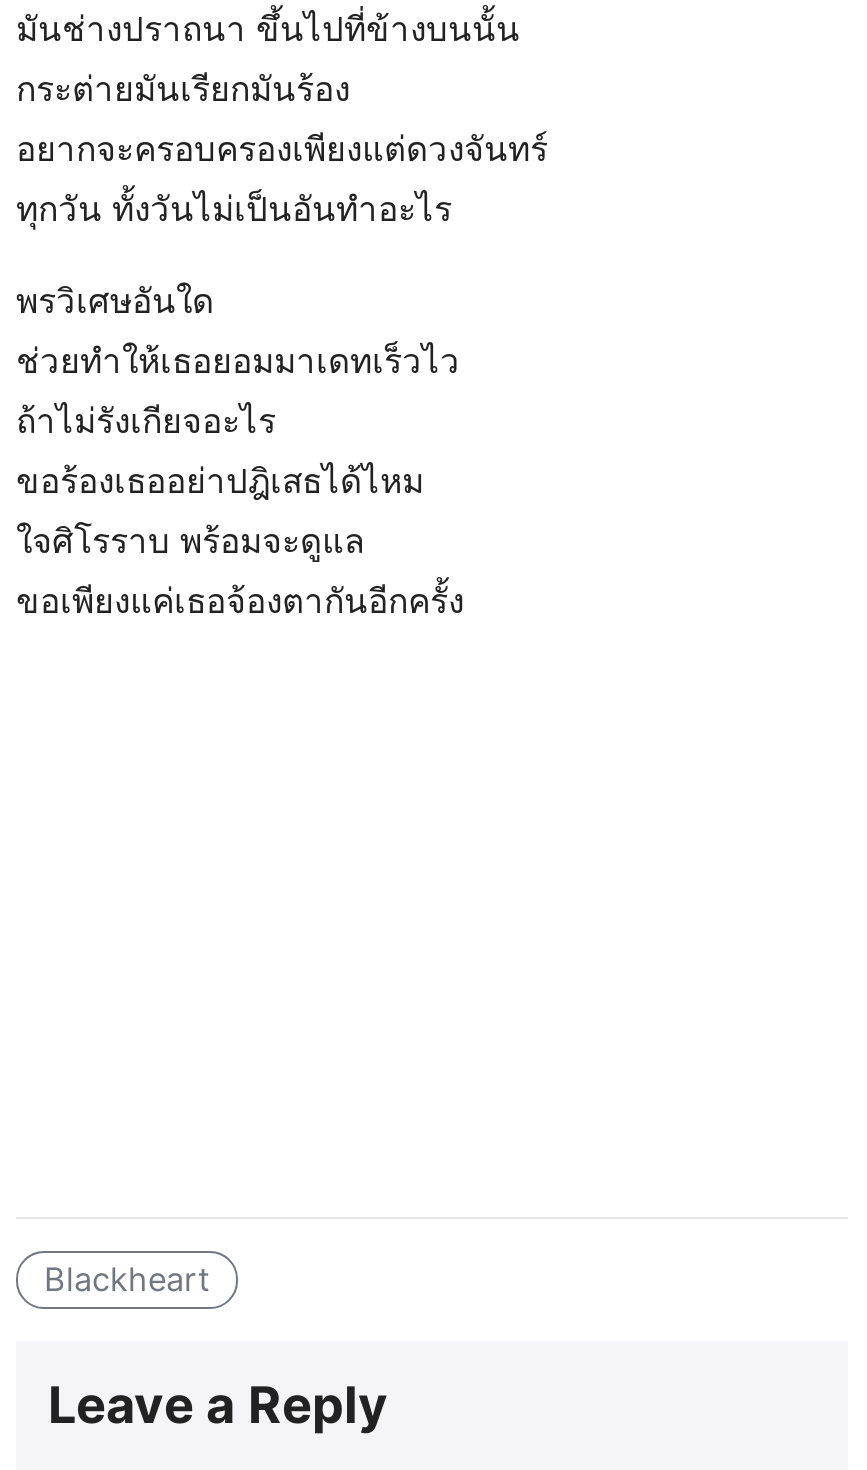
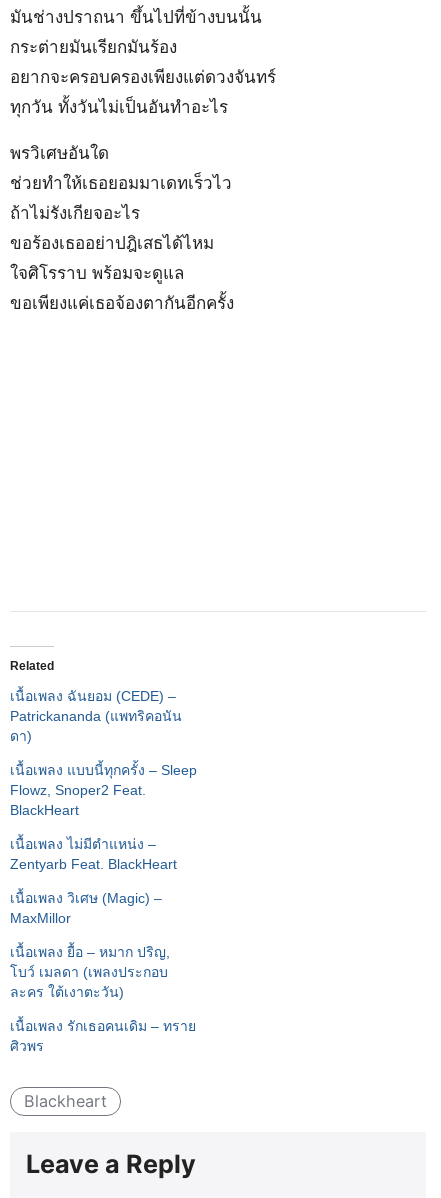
+ Related
+ เนื้อเพลง ฉันยอม (CEDE) –
+ Patrickananda (แพทริคอนัน
+ ดา)
+ เนื้อเพลง แบบนี้ทุกครั้ง – Sleep
+ Flowz, Snoper2 Feat.
+ BlackHeart
+ เนื้อเพลง ไม่มีตำแหน่ง –
+ Zentyarb Feat. BlackHeart
+ เนื้อเพลง วิเศษ (Magic) –
+ MaxMillor
+ เนื้อเพลง ยื้อ – หมาก ปริญ,
+ โบว์ เมลดา (เพลงประกอบ
+ ละคร ใต้เงาตะวัน)
+ เนื้อเพลง รักเธอคนเดิม – ทราย
+ ศิวพร
